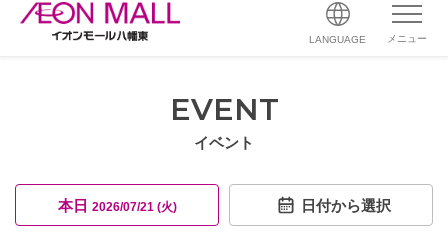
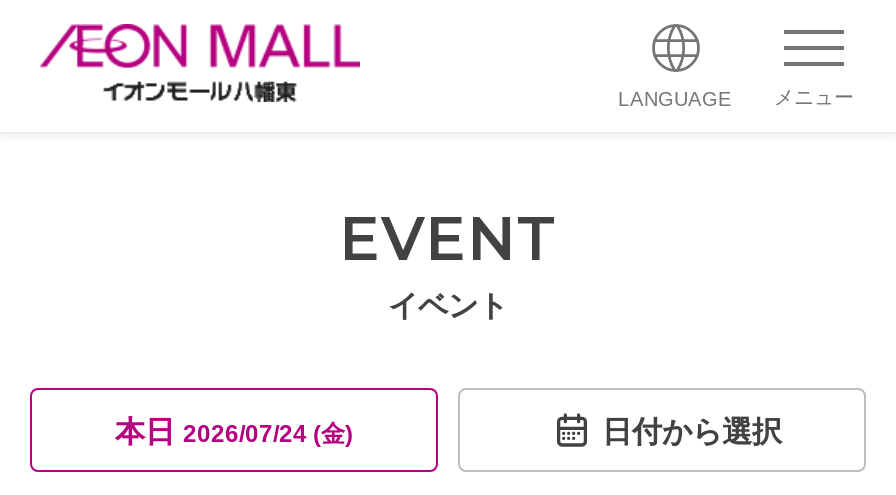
- 本日2026/07/21 (火)
+ 本日2026/07/24 (金)
